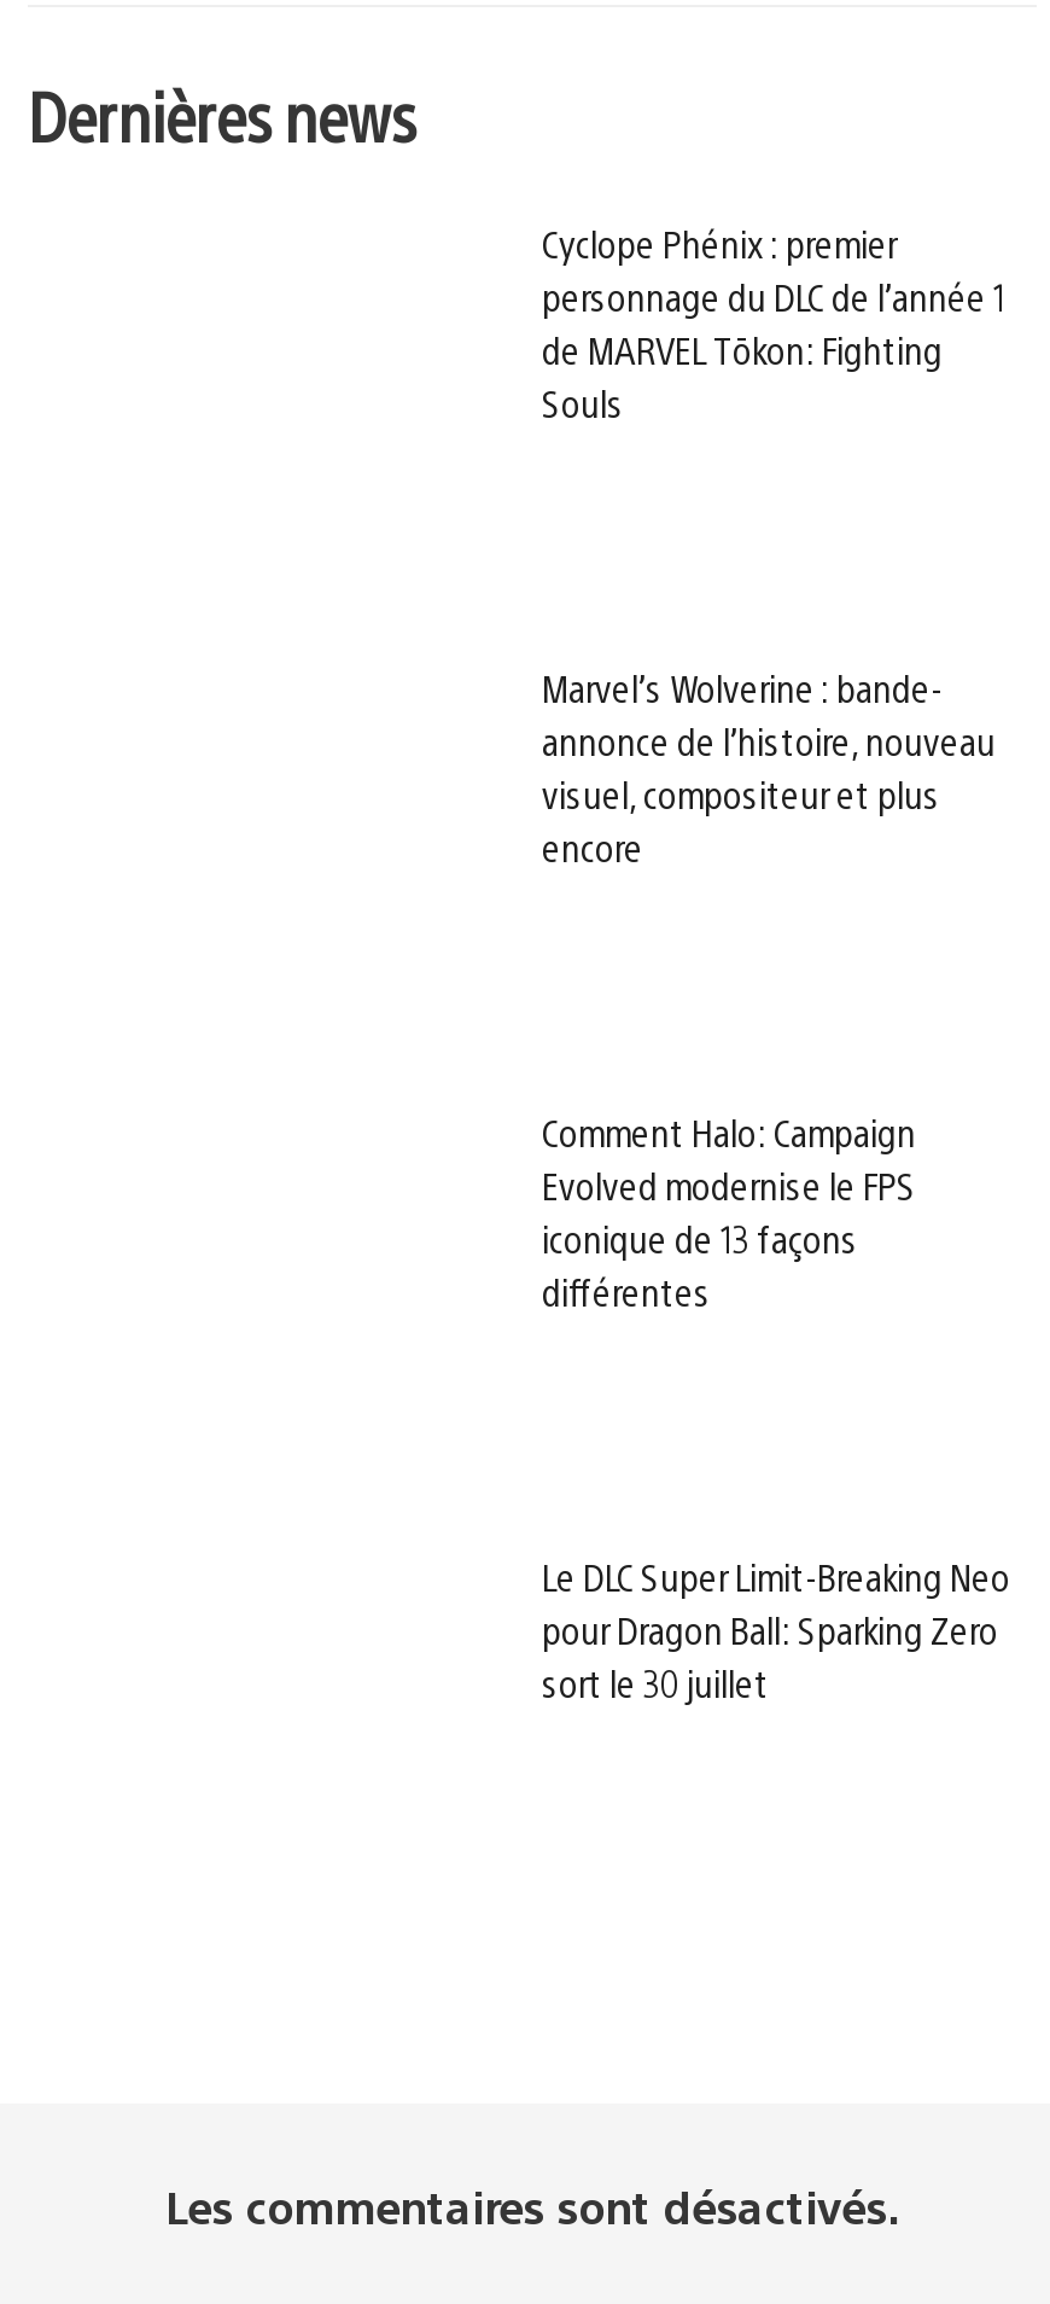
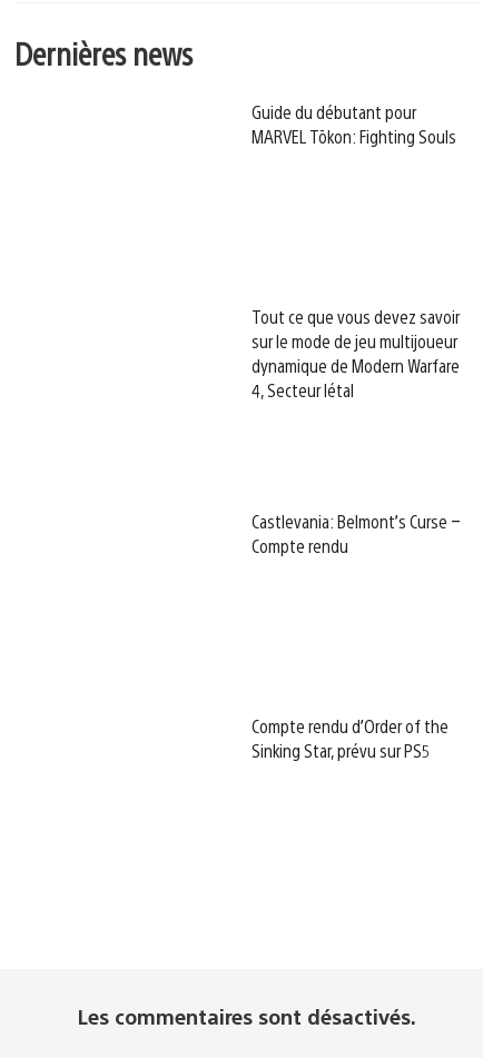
- Cyclope Phénix : premier
- personnage du DLC de l’année 1
- de MARVEL Tōkon: Fighting
- Souls
+ Guide du débutant pour
+ MARVEL Tōkon: Fighting Souls

- Marvel’s Wolverine : bande-
- annonce de l’histoire, nouveau
- visuel, compositeur et plus
- encore
+ Tout ce que vous devez savoir
+ sur le mode de jeu multijoueur
+ dynamique de Modern Warfare
+ 4, Secteur létal

- Comment Halo: Campaign
- Evolved modernise le FPS
- iconique de 13 façons
- différentes
+ Castlevania: Belmont’s Curse –
+ Compte rendu

- Le DLC Super Limit-Breaking Neo
- pour Dragon Ball: Sparking Zero
- sort le 30 juillet
+ Compte rendu d’Order of the
+ Sinking Star, prévu sur PS5
